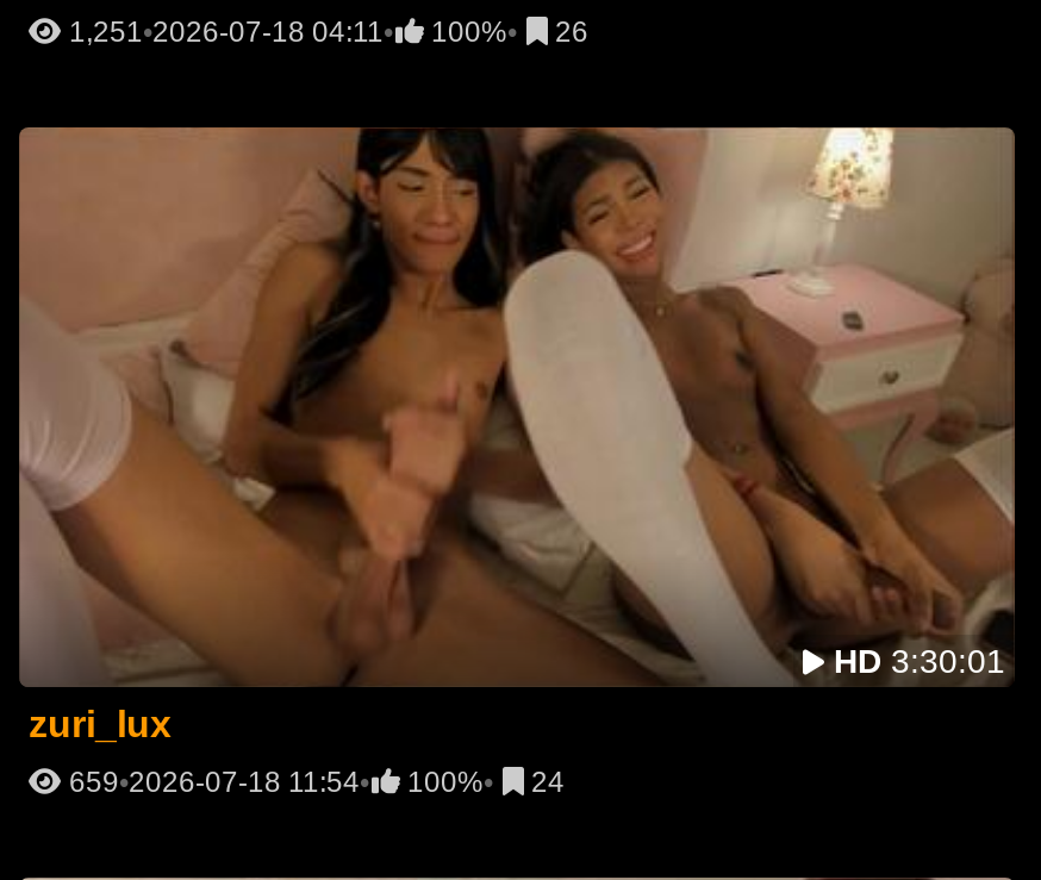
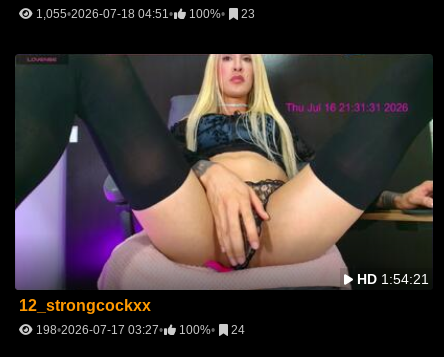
- 1,251 2026-07-18 04:11
+ 1,055 2026-07-18 04:51

- 26
+ 23

- [image]
- HD 3:30:01
+ [image]
+ HD 1:54:21

- zuri_lux
+ 12_strongcockxx

- 659 2026-07-18 11:54 100% 24
+ 198 2026-07-17 03:27 100% 24
